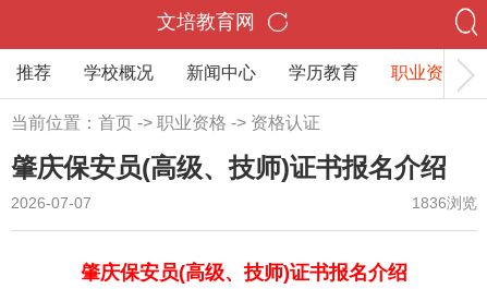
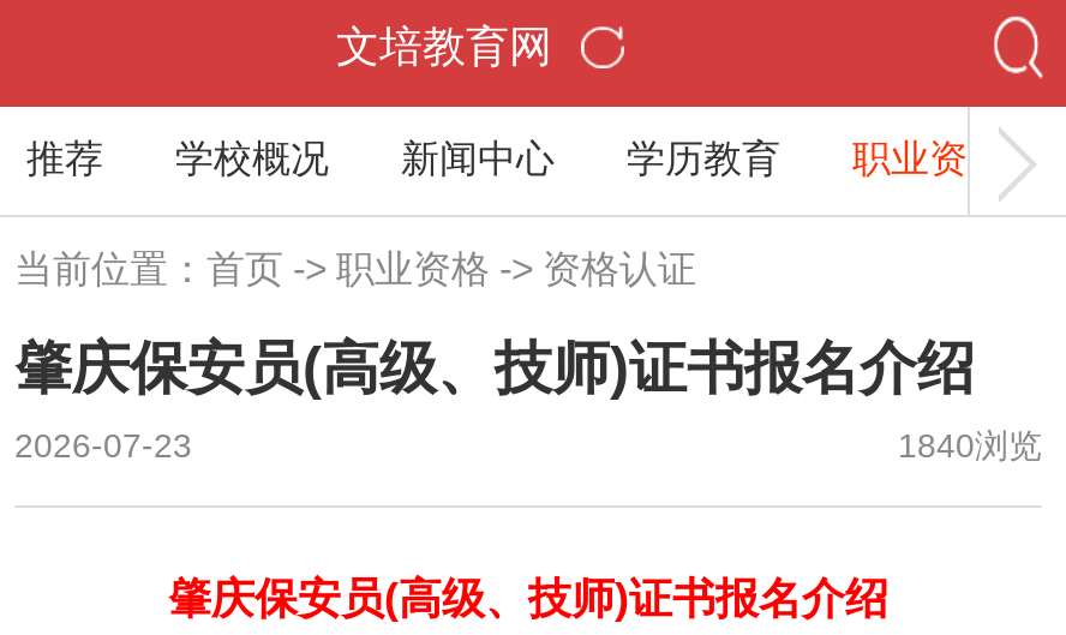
- 2026-07-07
+ 2026-07-23

- 1836浏览
+ 1840浏览
